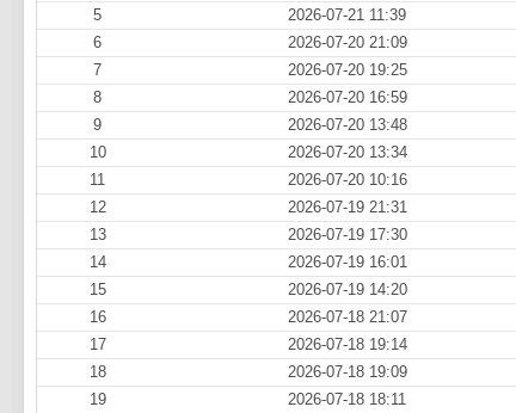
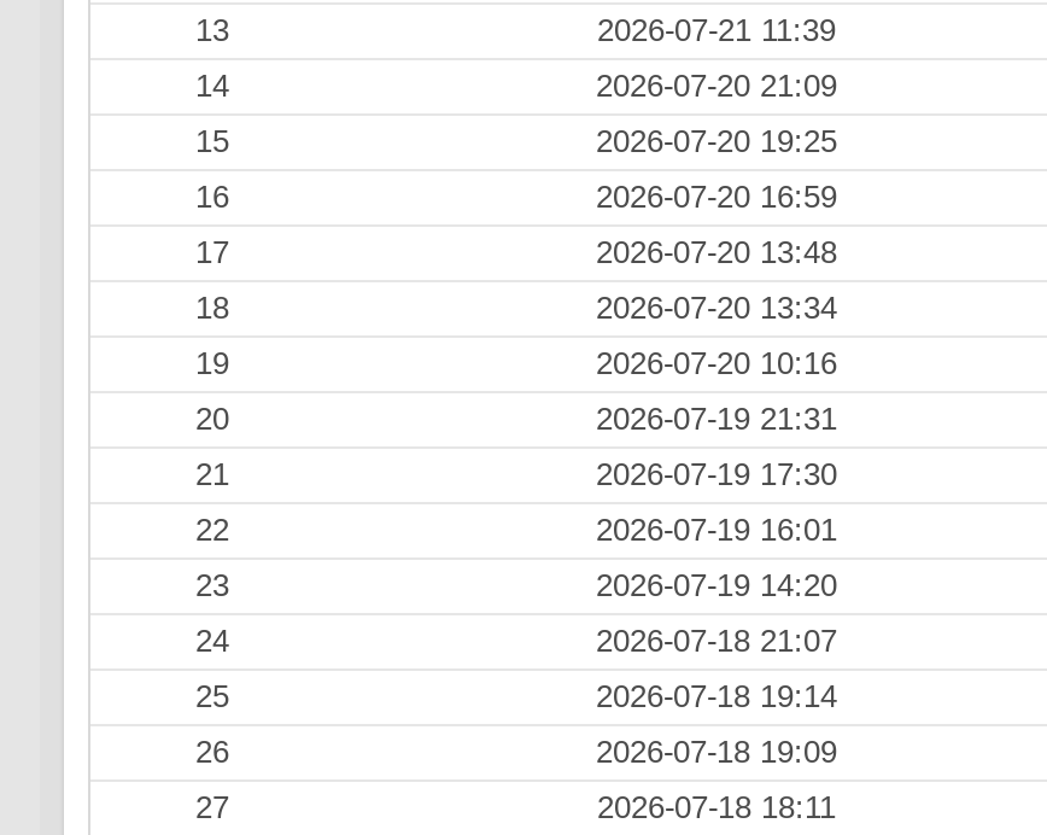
- 5
+ 13

- 6
+ 14

- 7
+ 15

- 8
+ 16

- 9
+ 17

- 10
+ 18

- 11
+ 19

- 12
+ 20

- 13
+ 21

- 14
+ 22

- 15
+ 23

- 16
+ 24

- 17
+ 25

- 18
+ 26

- 19
+ 27
